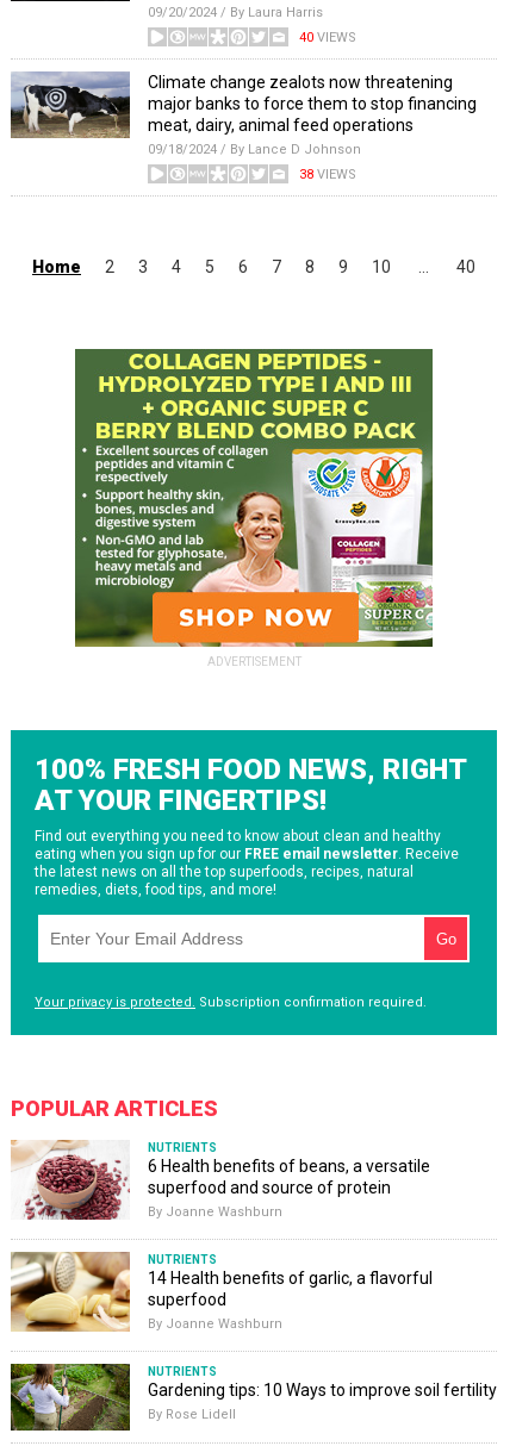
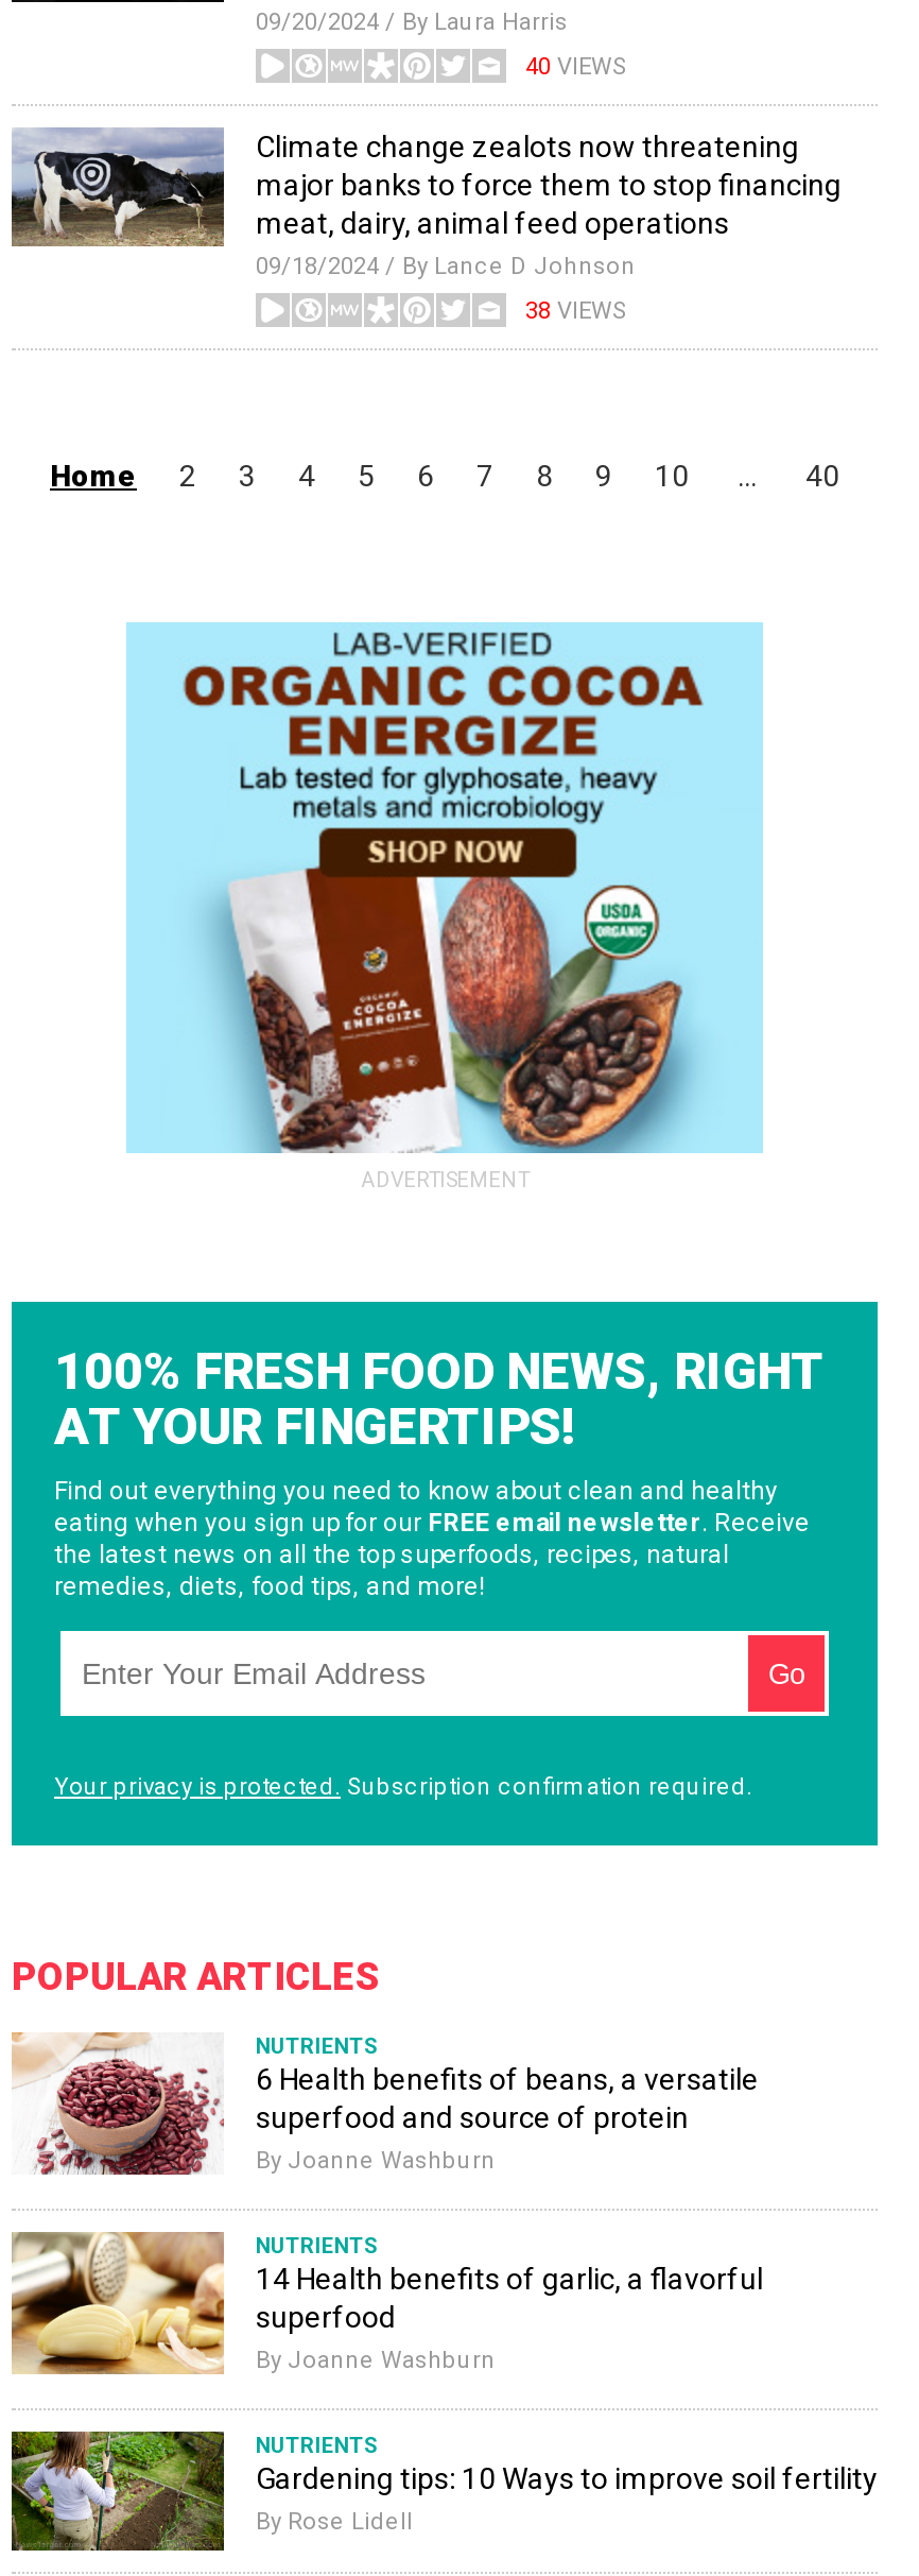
- [image]
+ [image]
